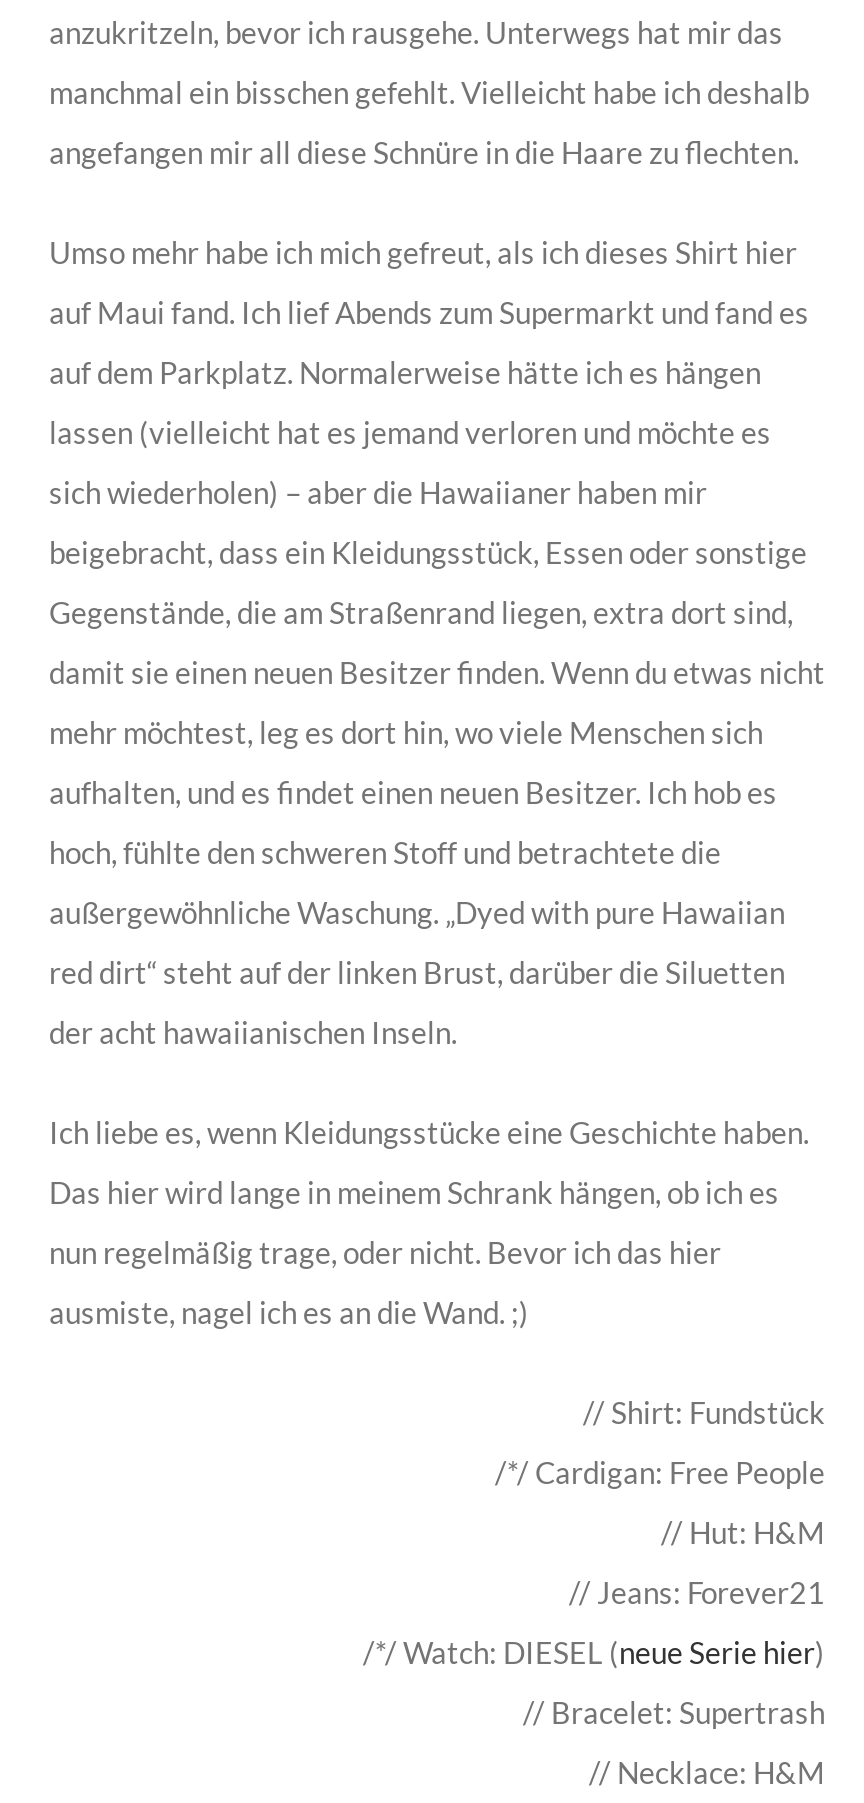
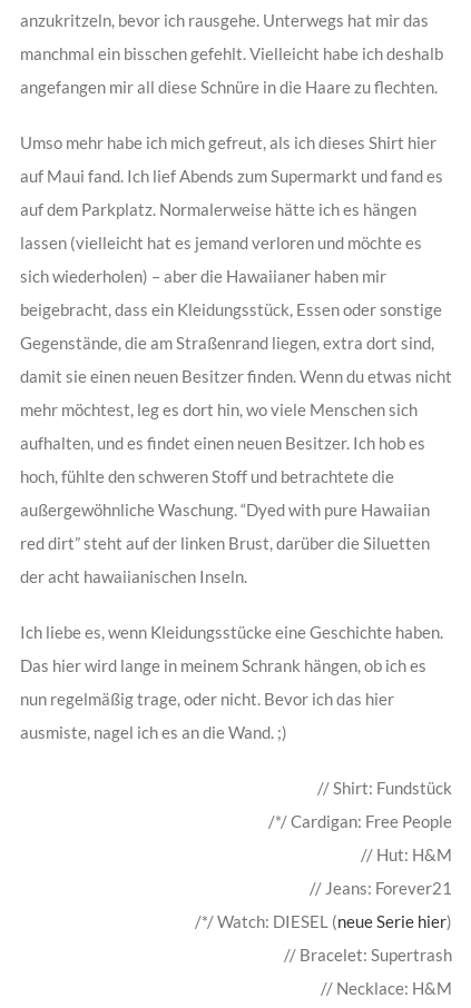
- außergewöhnliche Waschung. „Dyed with pure Hawaiian
+ außergewöhnliche Waschung. “Dyed with pure Hawaiian

- red dirt“ steht auf der linken Brust, darüber die Siluetten
+ red dirt” steht auf der linken Brust, darüber die Siluetten
